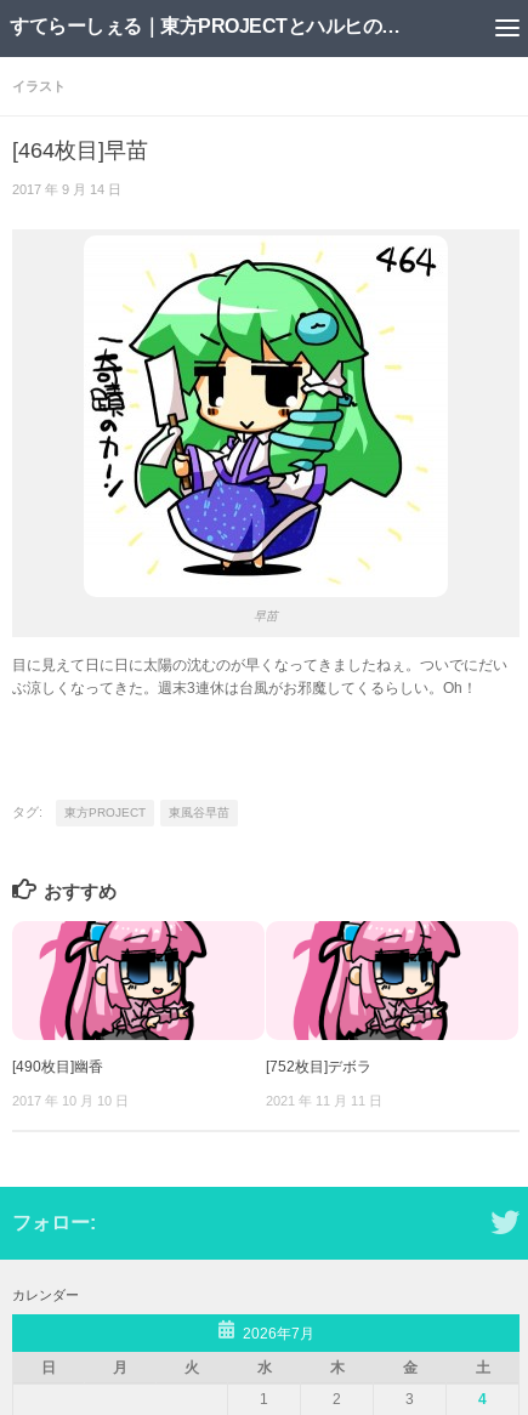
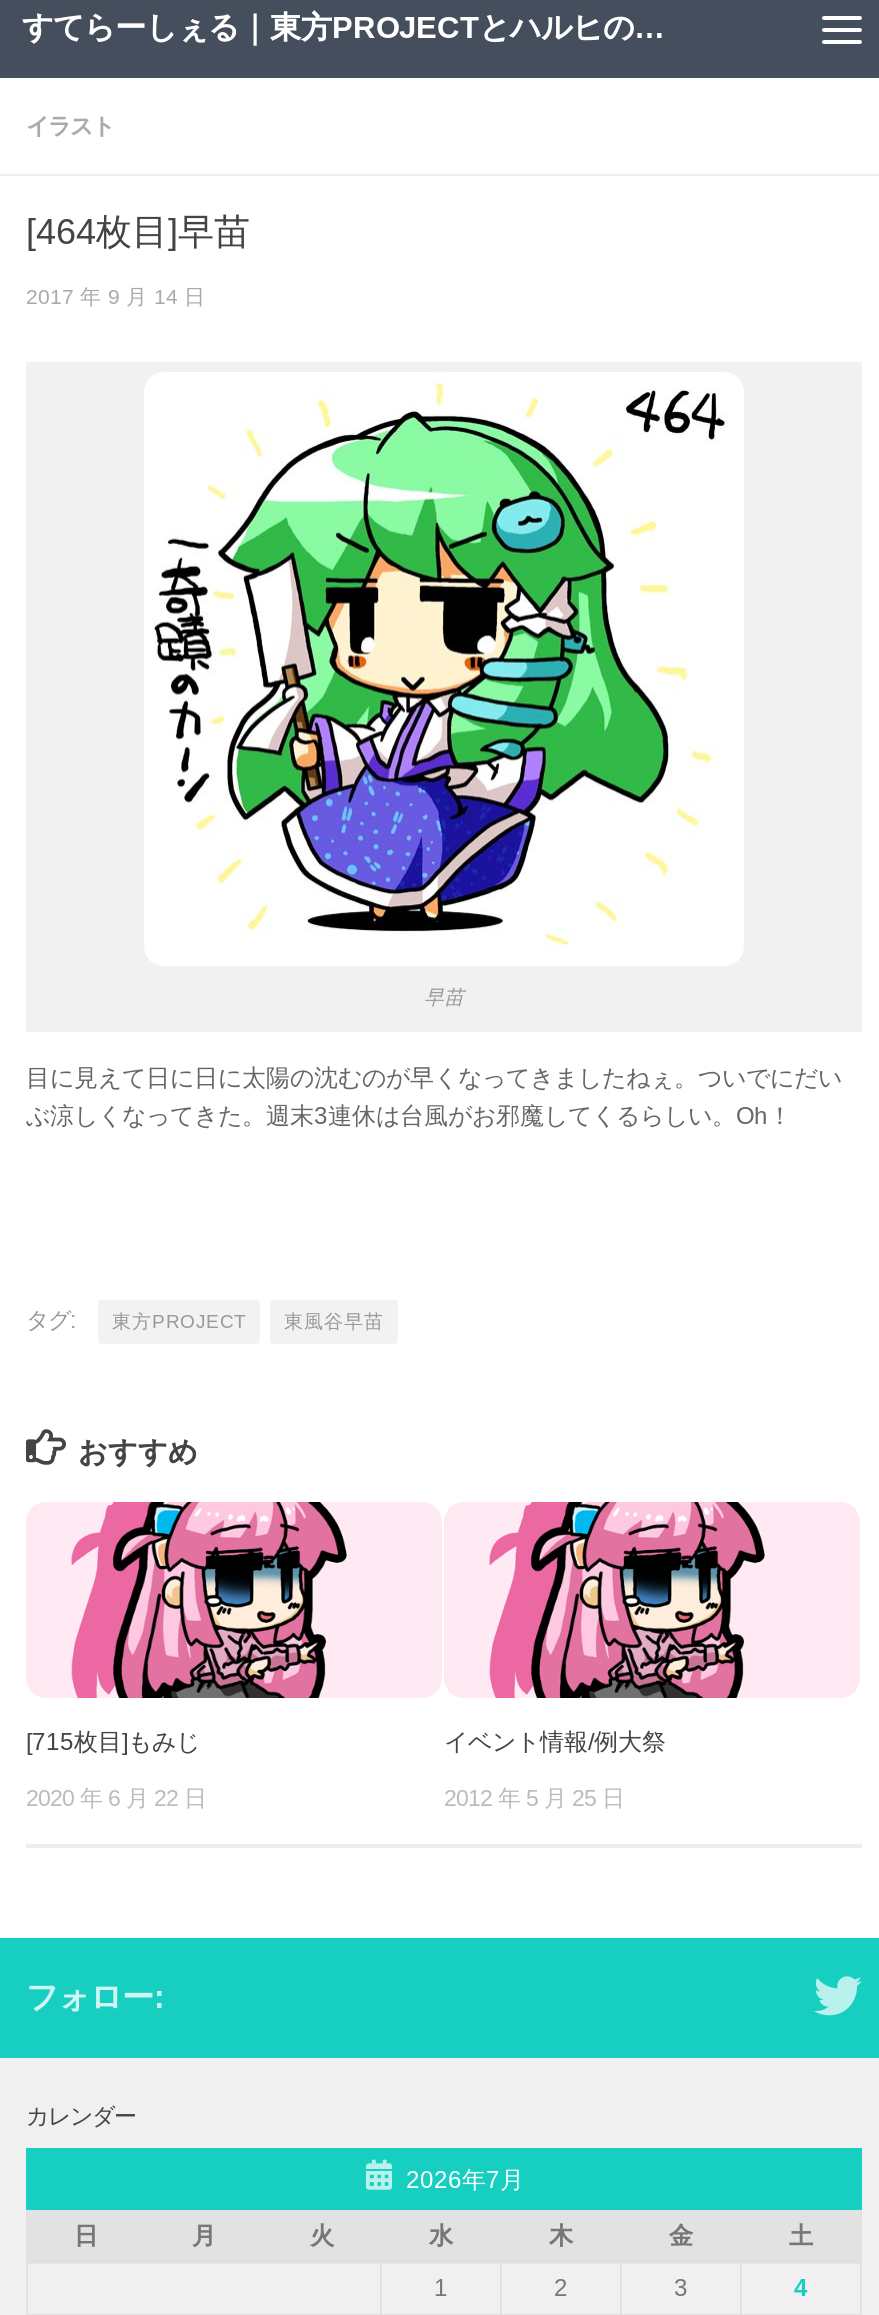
- [490枚目]幽香
+ [715枚目]もみじ

- [752枚目]デボラ
+ イベント情報/例大祭

- 2017 年 10 月 10 日
+ 2020 年 6 月 22 日

- 2021 年 11 月 11 日
+ 2012 年 5 月 25 日
